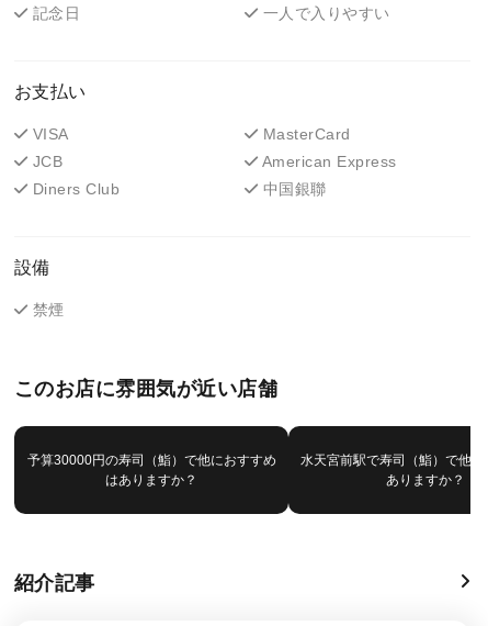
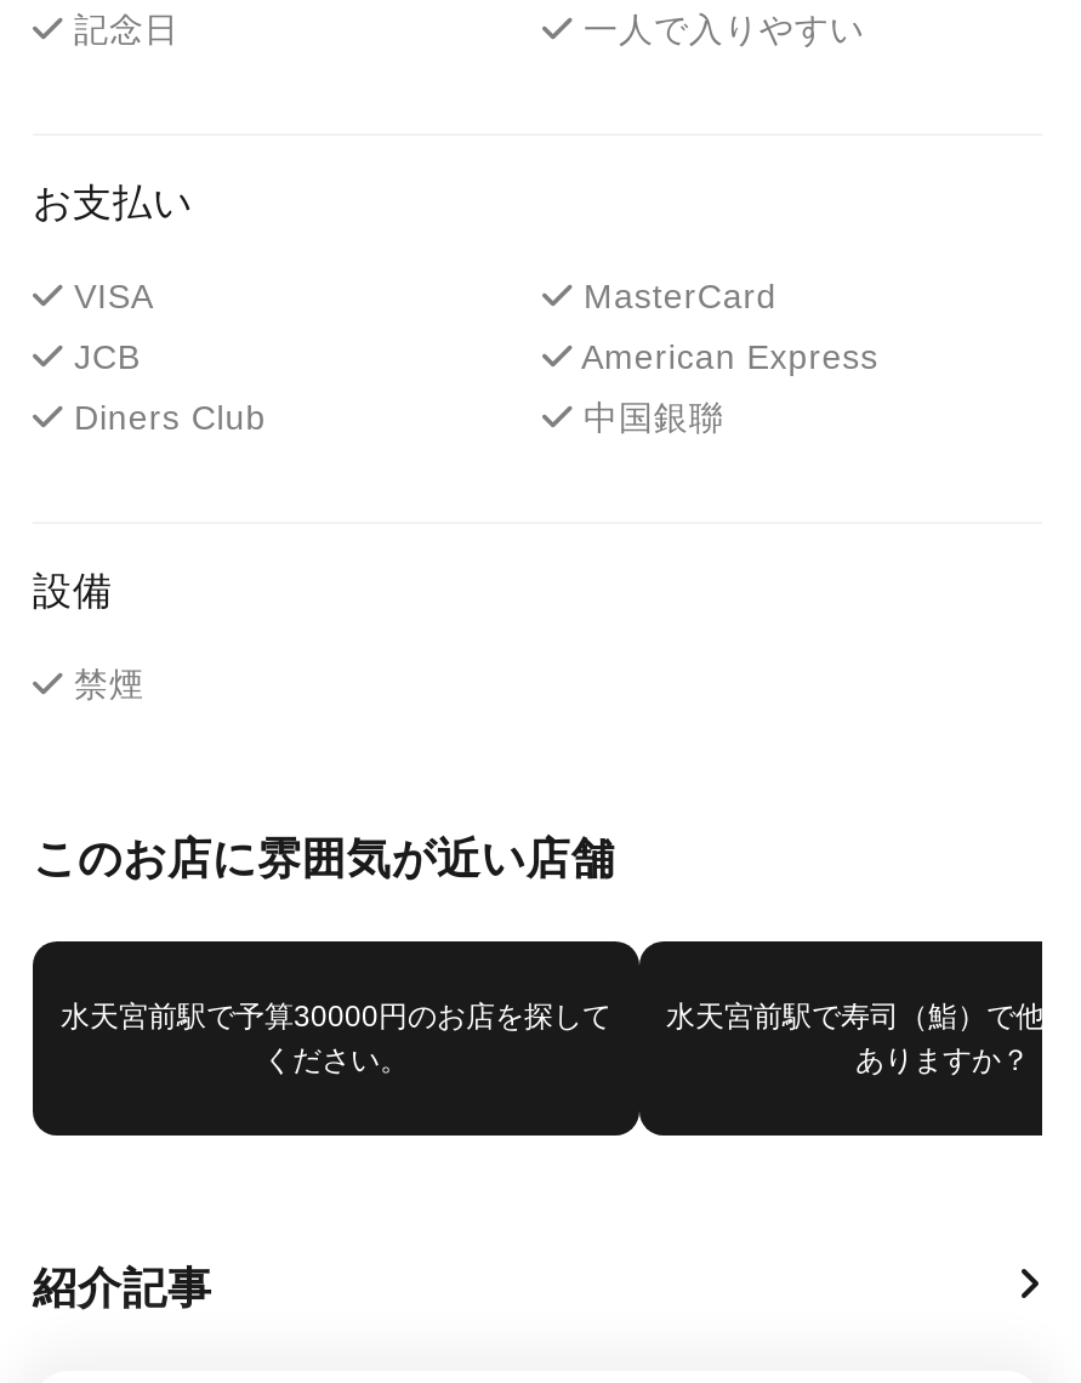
- 予算30000円の寿司（鮨）で他におすすめ
- はありますか？
+ 水天宮前駅で予算30000円のお店を探して
+ ください。
